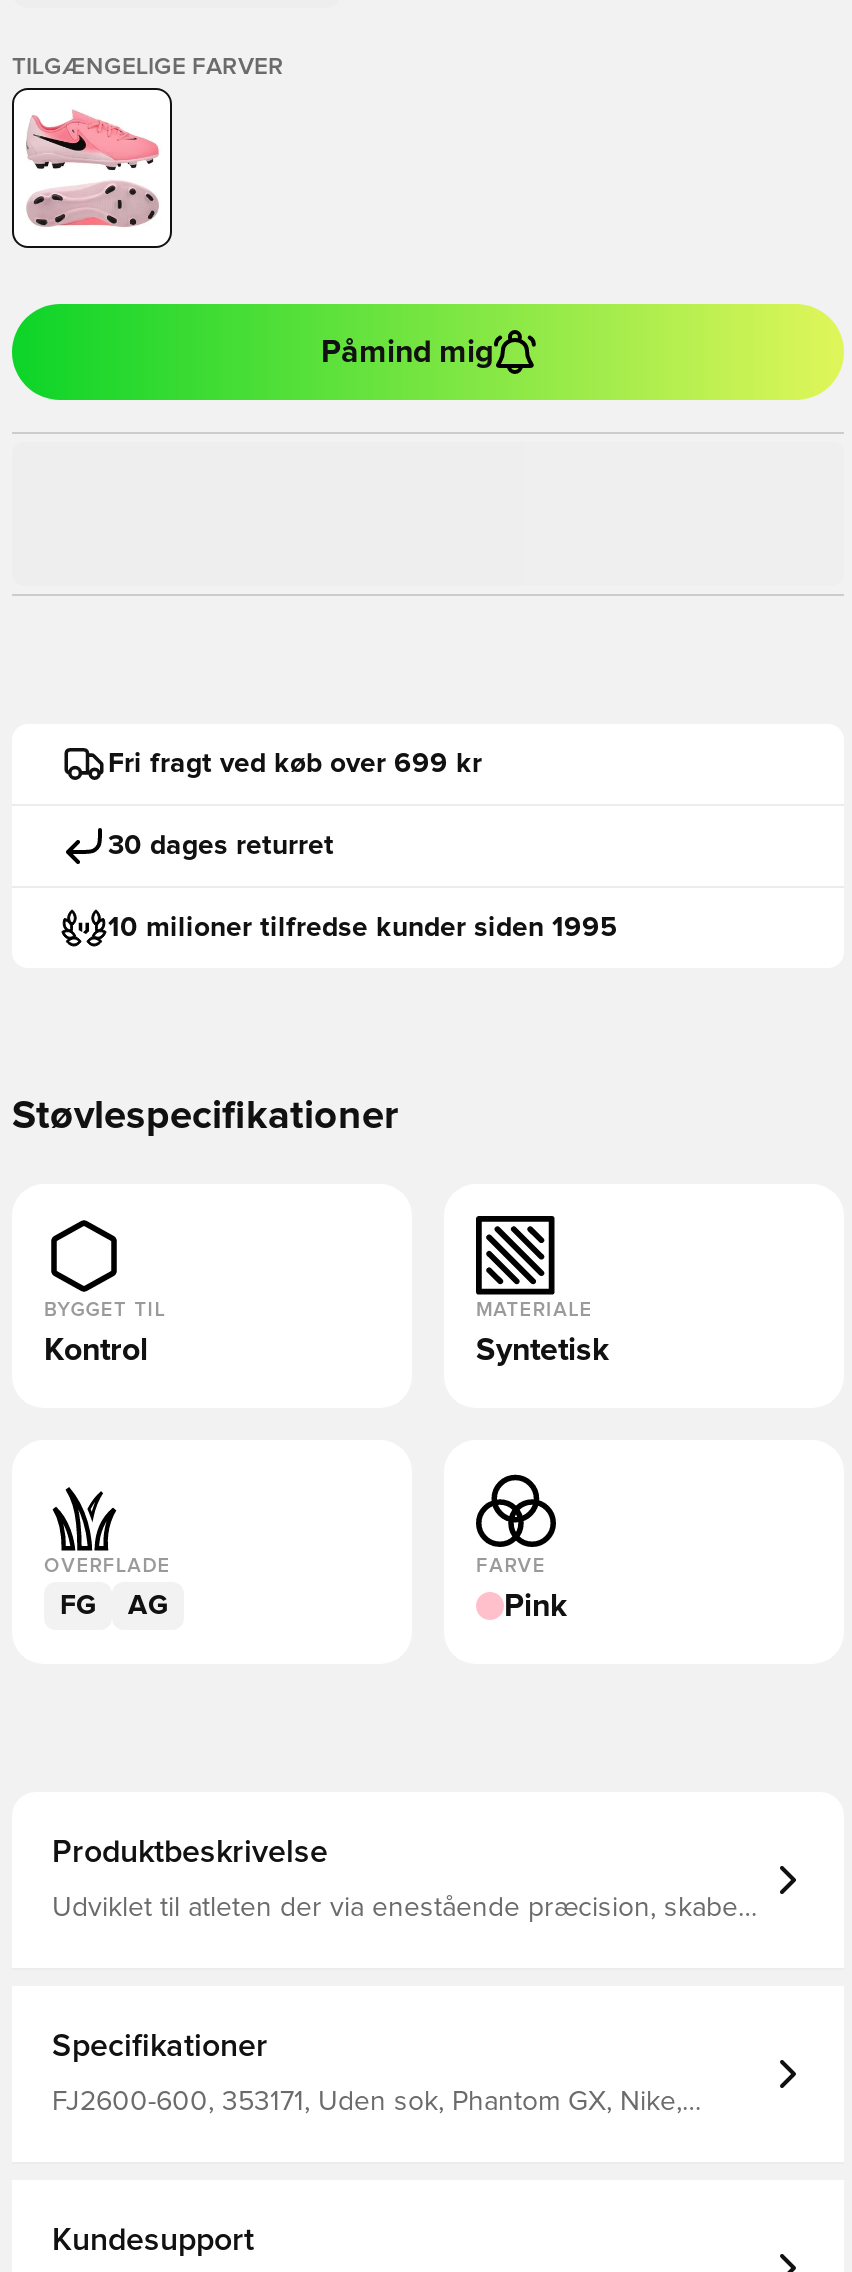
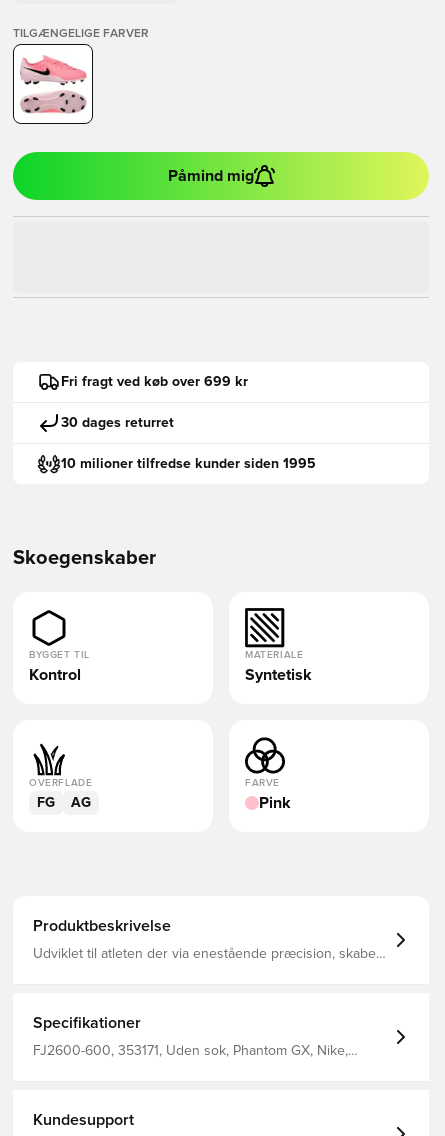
- Støvlespecifikationer
+ Skoegenskaber
